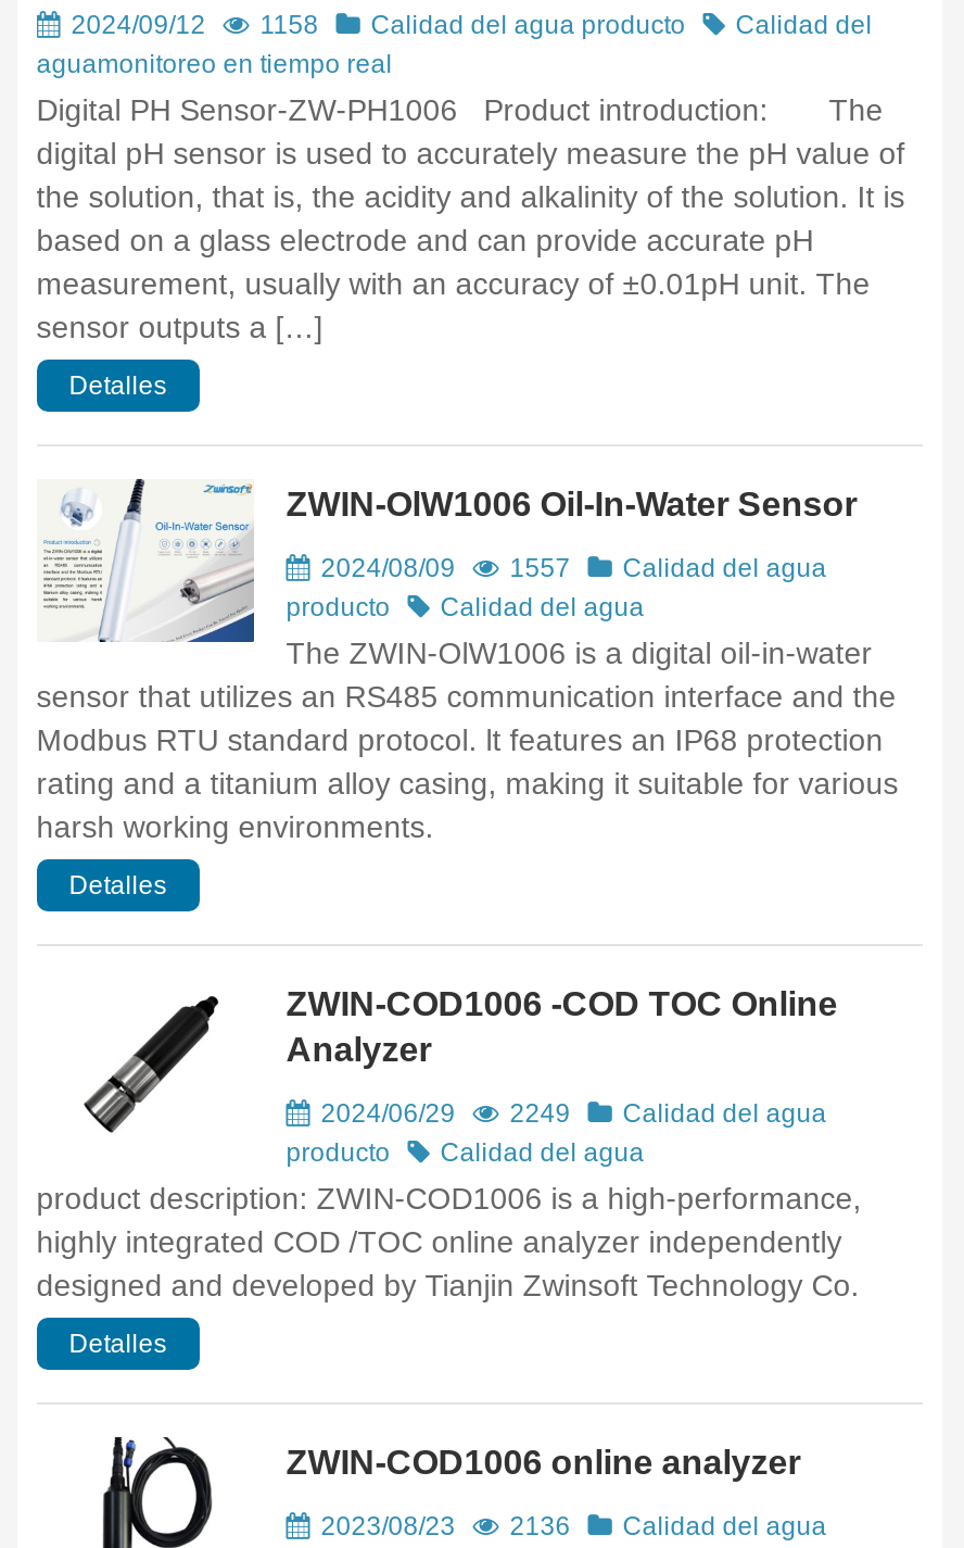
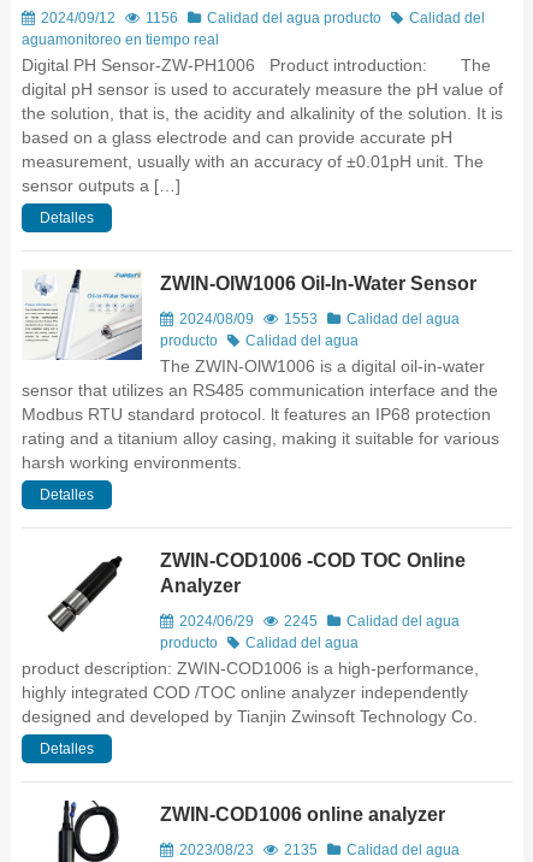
- 2024/09/12 1158 Calidad del agua producto Calidad del
+ 2024/09/12 1156 Calidad del agua producto Calidad del

- 2024/08/09 1557 Calidad del agua
+ 2024/08/09 1553 Calidad del agua

- 2024/06/29 2249 Calidad del agua
+ 2024/06/29 2245 Calidad del agua

- 2023/08/23 2136 Calidad del agua
+ 2023/08/23 2135 Calidad del agua
